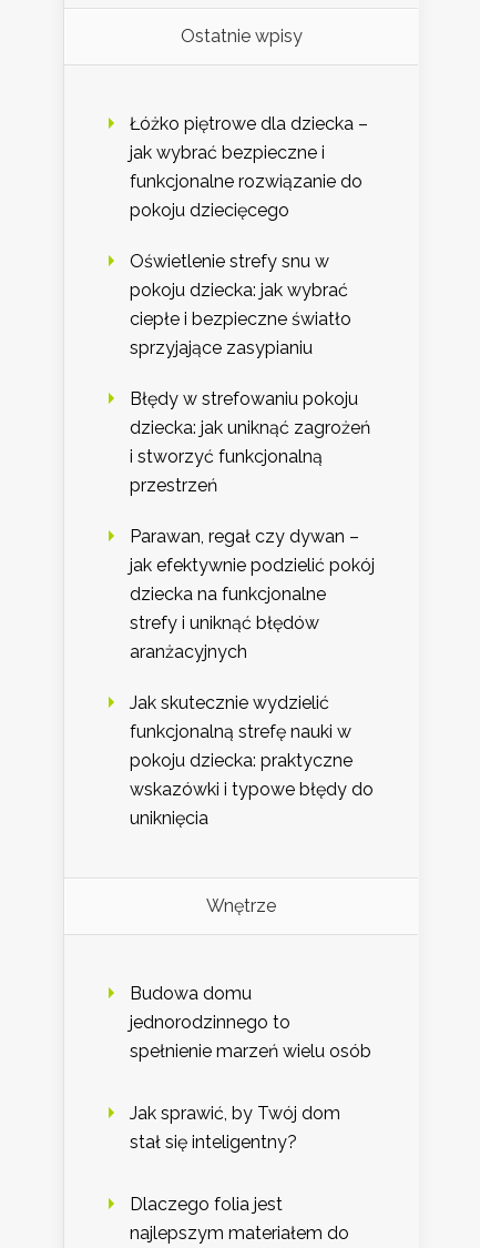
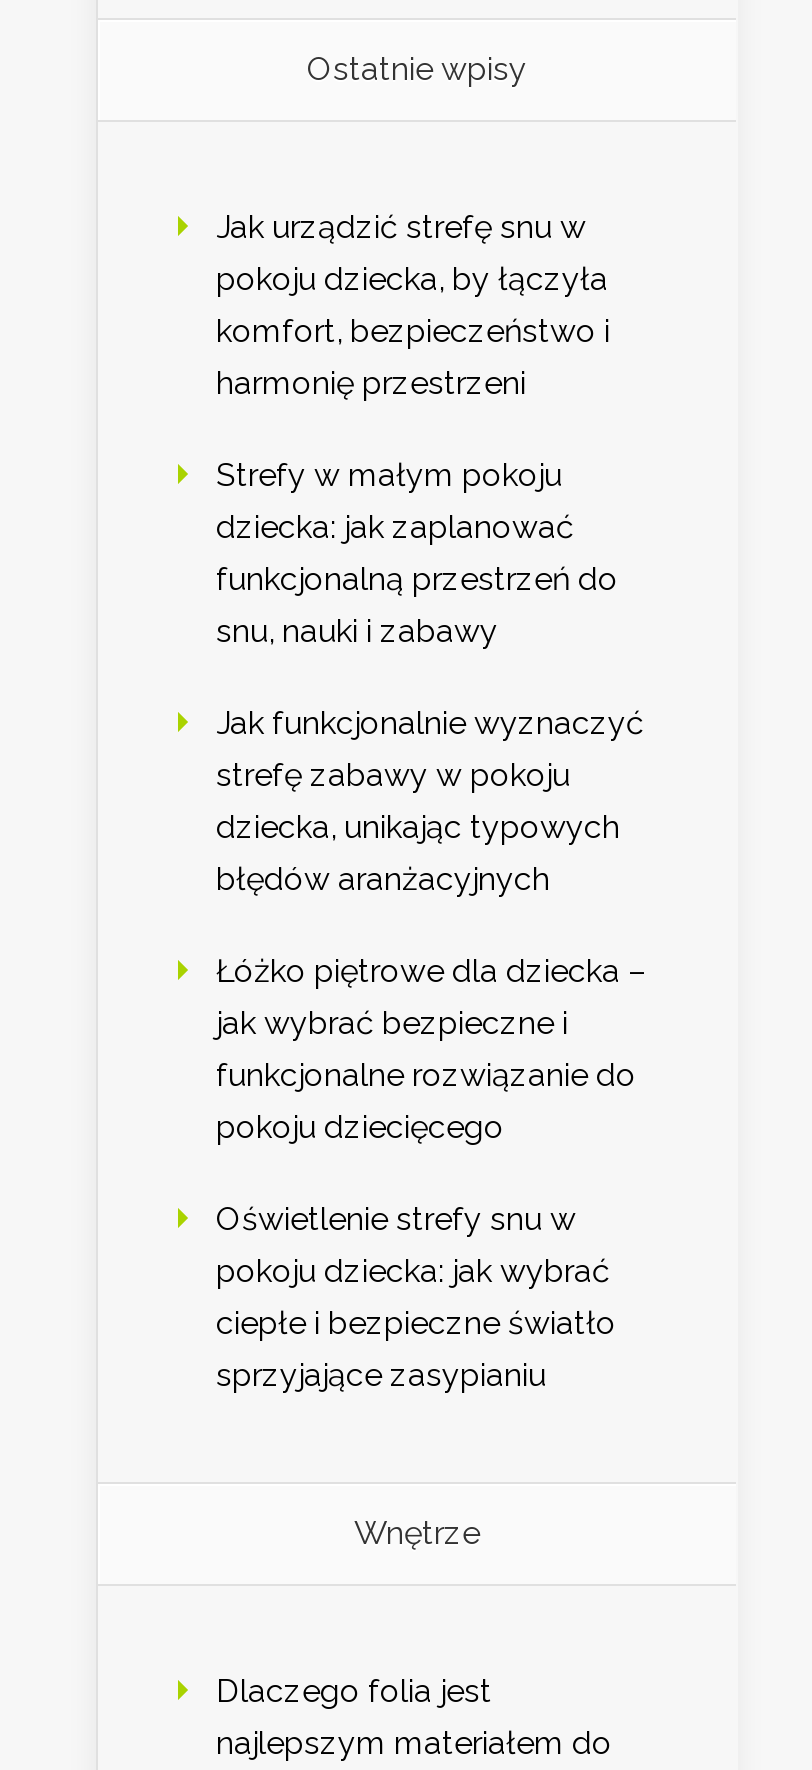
+ Jak urządzić strefę snu w
+ pokoju dziecka, by łączyła
+ komfort, bezpieczeństwo i
+ harmonię przestrzeni
+ Strefy w małym pokoju
+ dziecka: jak zaplanować
+ funkcjonalną przestrzeń do
+ snu, nauki i zabawy
+ Jak funkcjonalnie wyznaczyć
+ strefę zabawy w pokoju
+ dziecka, unikając typowych
+ błędów aranżacyjnych

moved down: Łóżko piętrowe dla dziecka – | jak wybrać bezpieczne i | funkcjonalne rozwiązanie do | pokoju dziecięcego | Oświetlenie strefy snu w | pokoju dziecka: jak wybrać | ciepłe i bezpieczne światło | sprzyjające zasypianiu

- Błędy w strefowaniu pokoju
- dziecka: jak uniknąć zagrożeń
- i stworzyć funkcjonalną
- przestrzeń
- Parawan, regał czy dywan –
- jak efektywnie podzielić pokój
- dziecka na funkcjonalne
- strefy i uniknąć błędów
- aranżacyjnych
- Jak skutecznie wydzielić
- funkcjonalną strefę nauki w
- pokoju dziecka: praktyczne
- wskazówki i typowe błędy do
- uniknięcia

- Budowa domu
- jednorodzinnego to
- spełnienie marzeń wielu osób
- Jak sprawić, by Twój dom
- stał się inteligentny?
